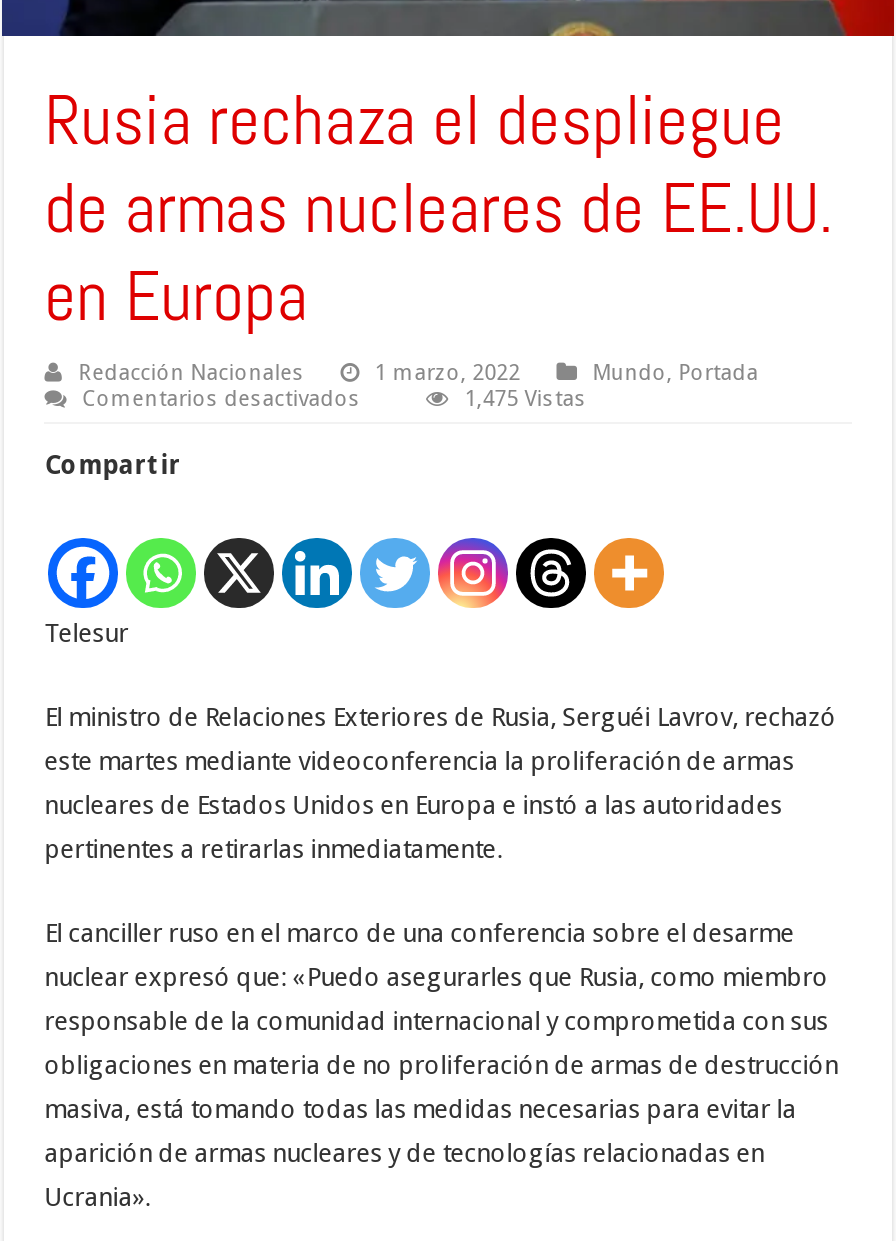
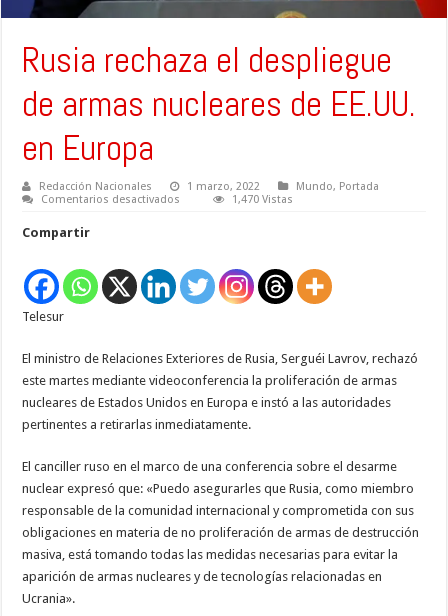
- 1,475 Vistas
+ 1,470 Vistas
